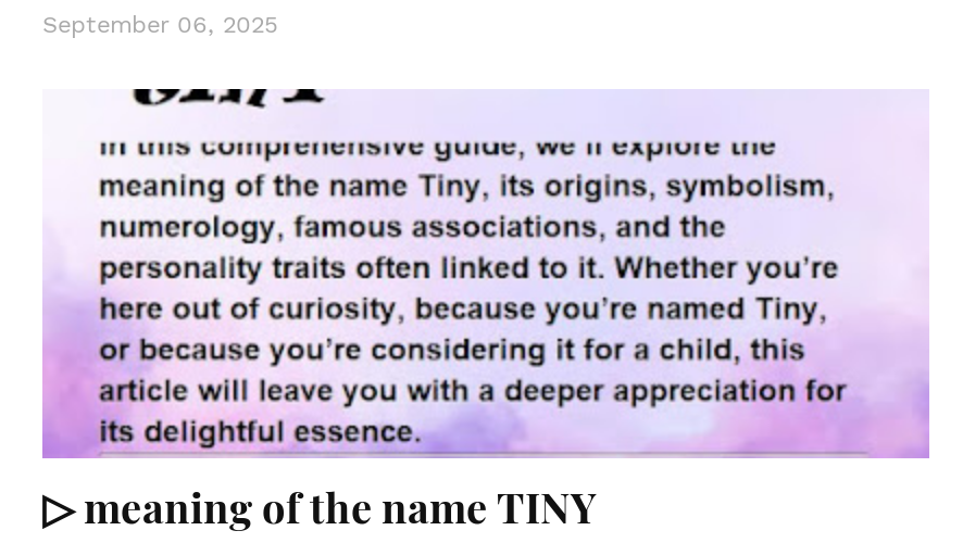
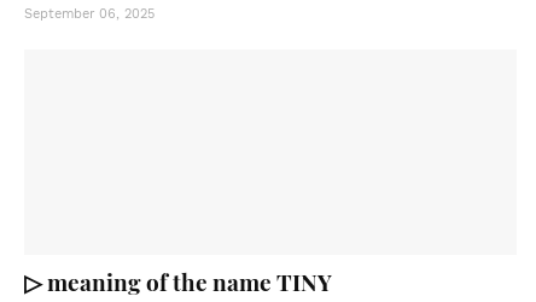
- [image]
